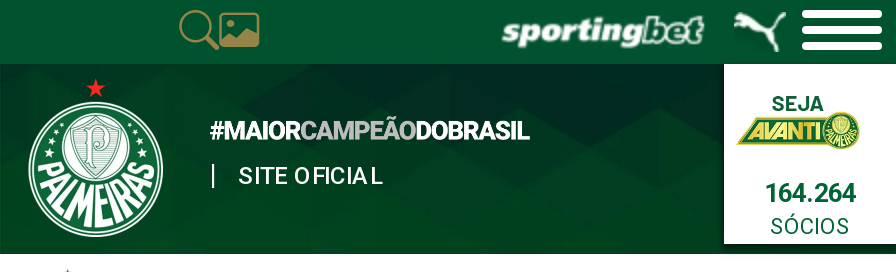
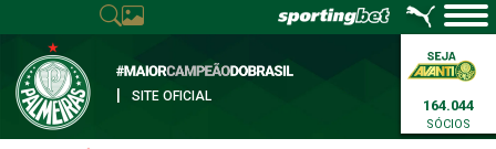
- 164.264
+ 164.044
